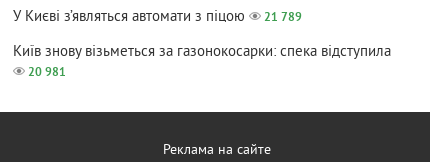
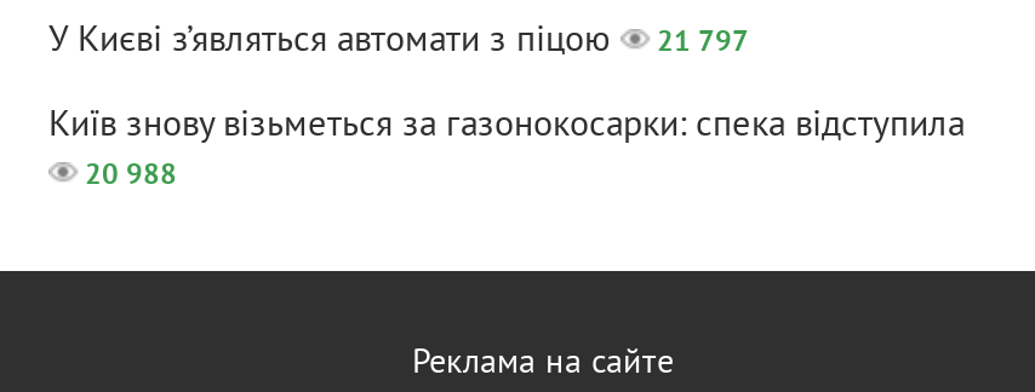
- У Києві з’являться автомати з піцою 21 789
+ У Києві з’являться автомати з піцою 21 797

- 20 981
+ 20 988
